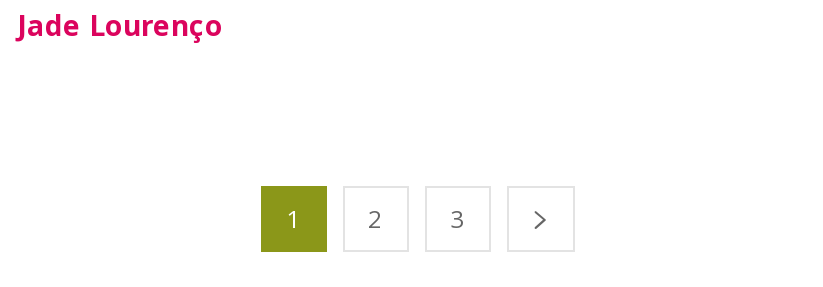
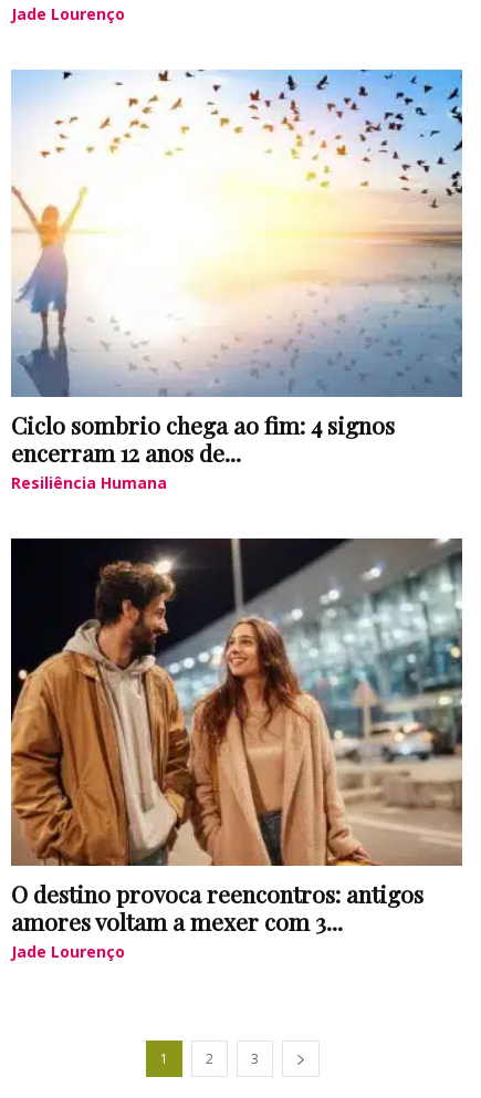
+ [image]
+ Ciclo sombrio chega ao fim: 4 signos
+ encerram 12 anos de...
+ Resiliência Humana

+ [image]
+ O destino provoca reencontros: antigos
+ amores voltam a mexer com 3...
+ Jade Lourenço
